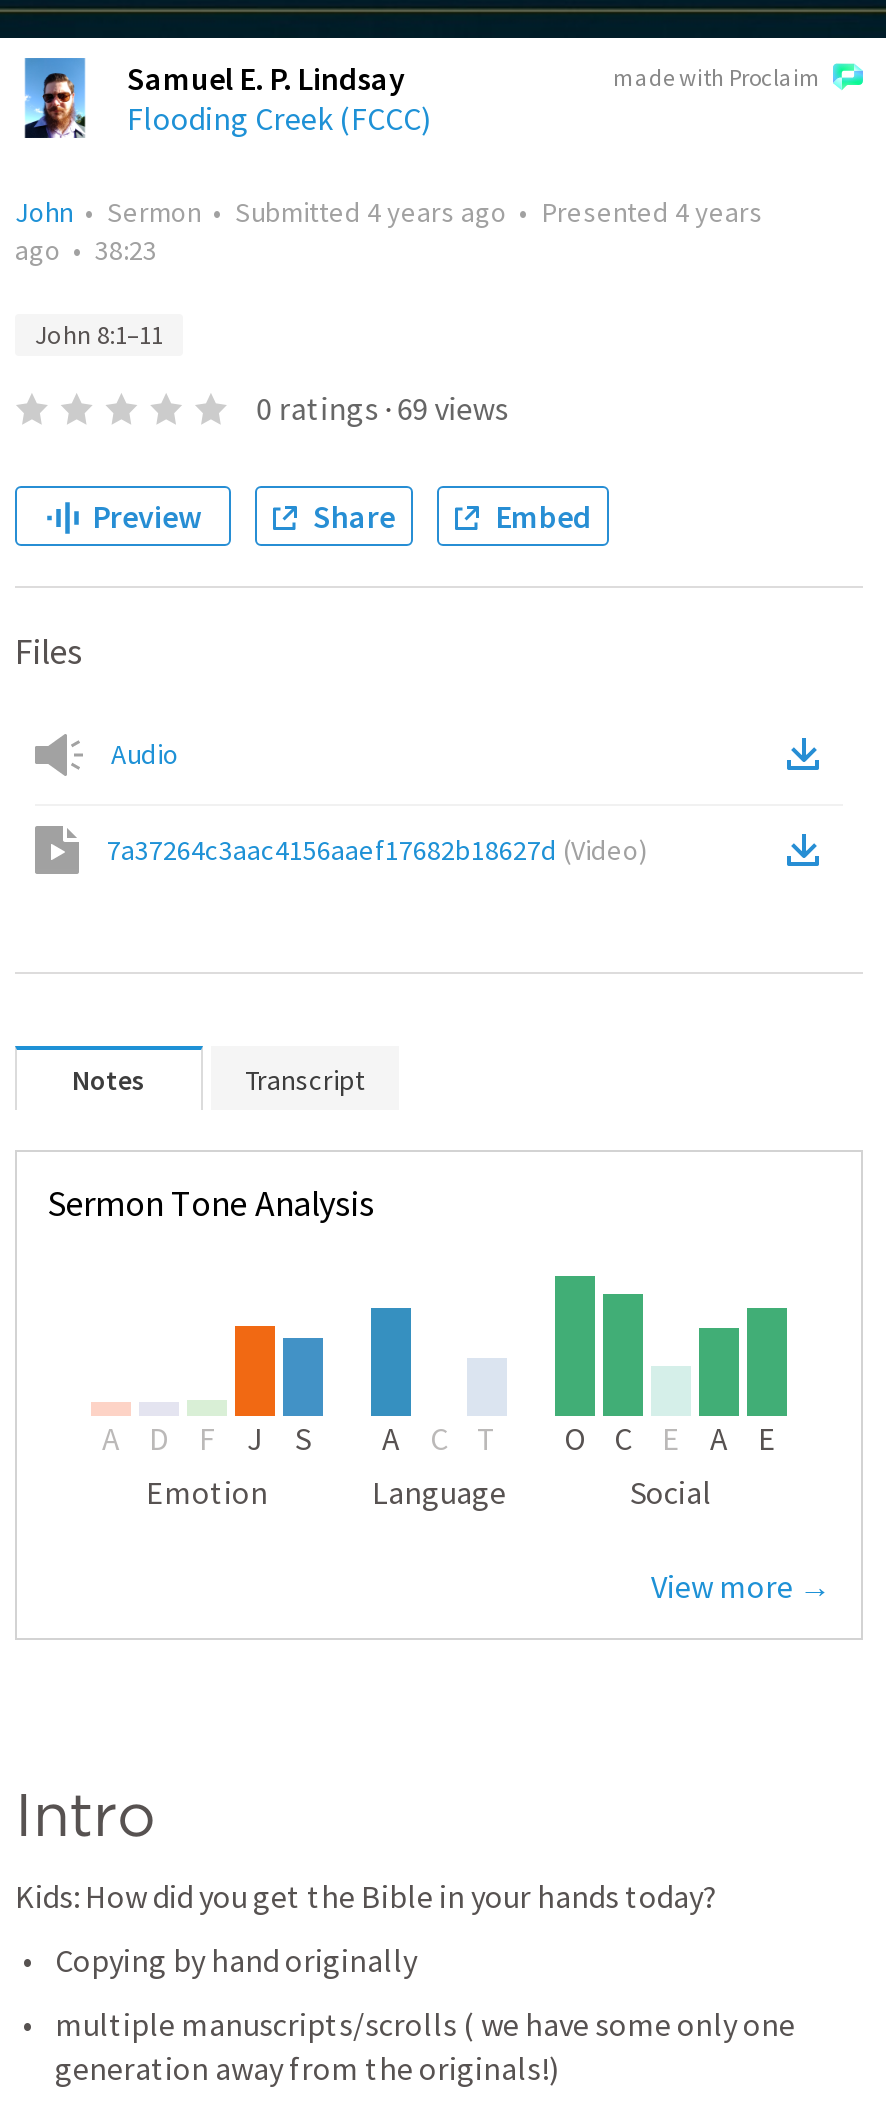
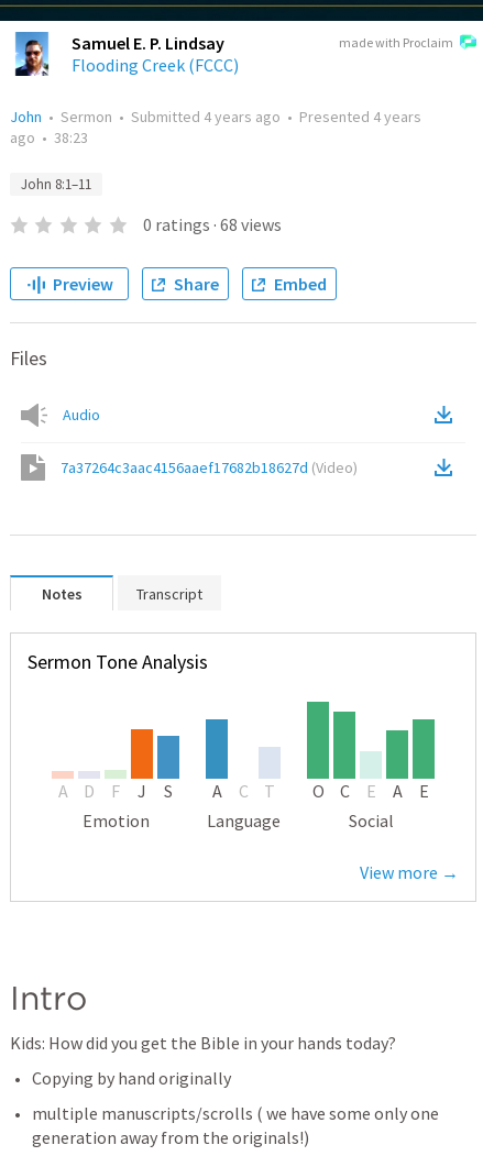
- 0 ratings · 69 views
+ 0 ratings · 68 views
